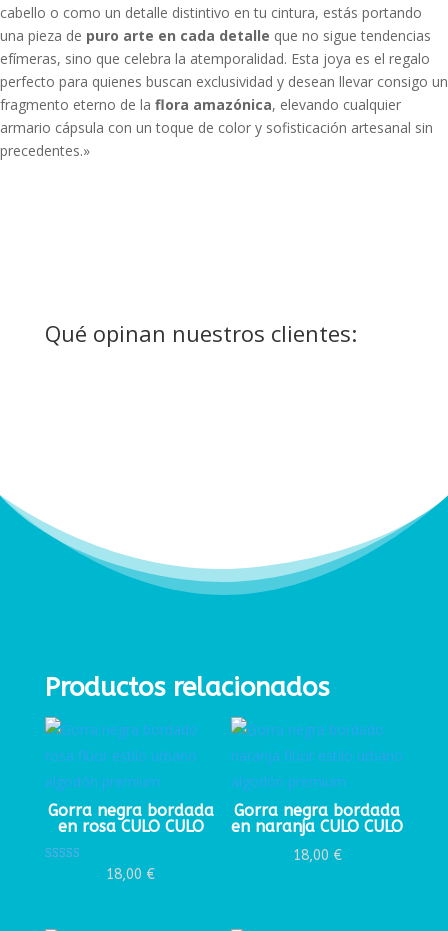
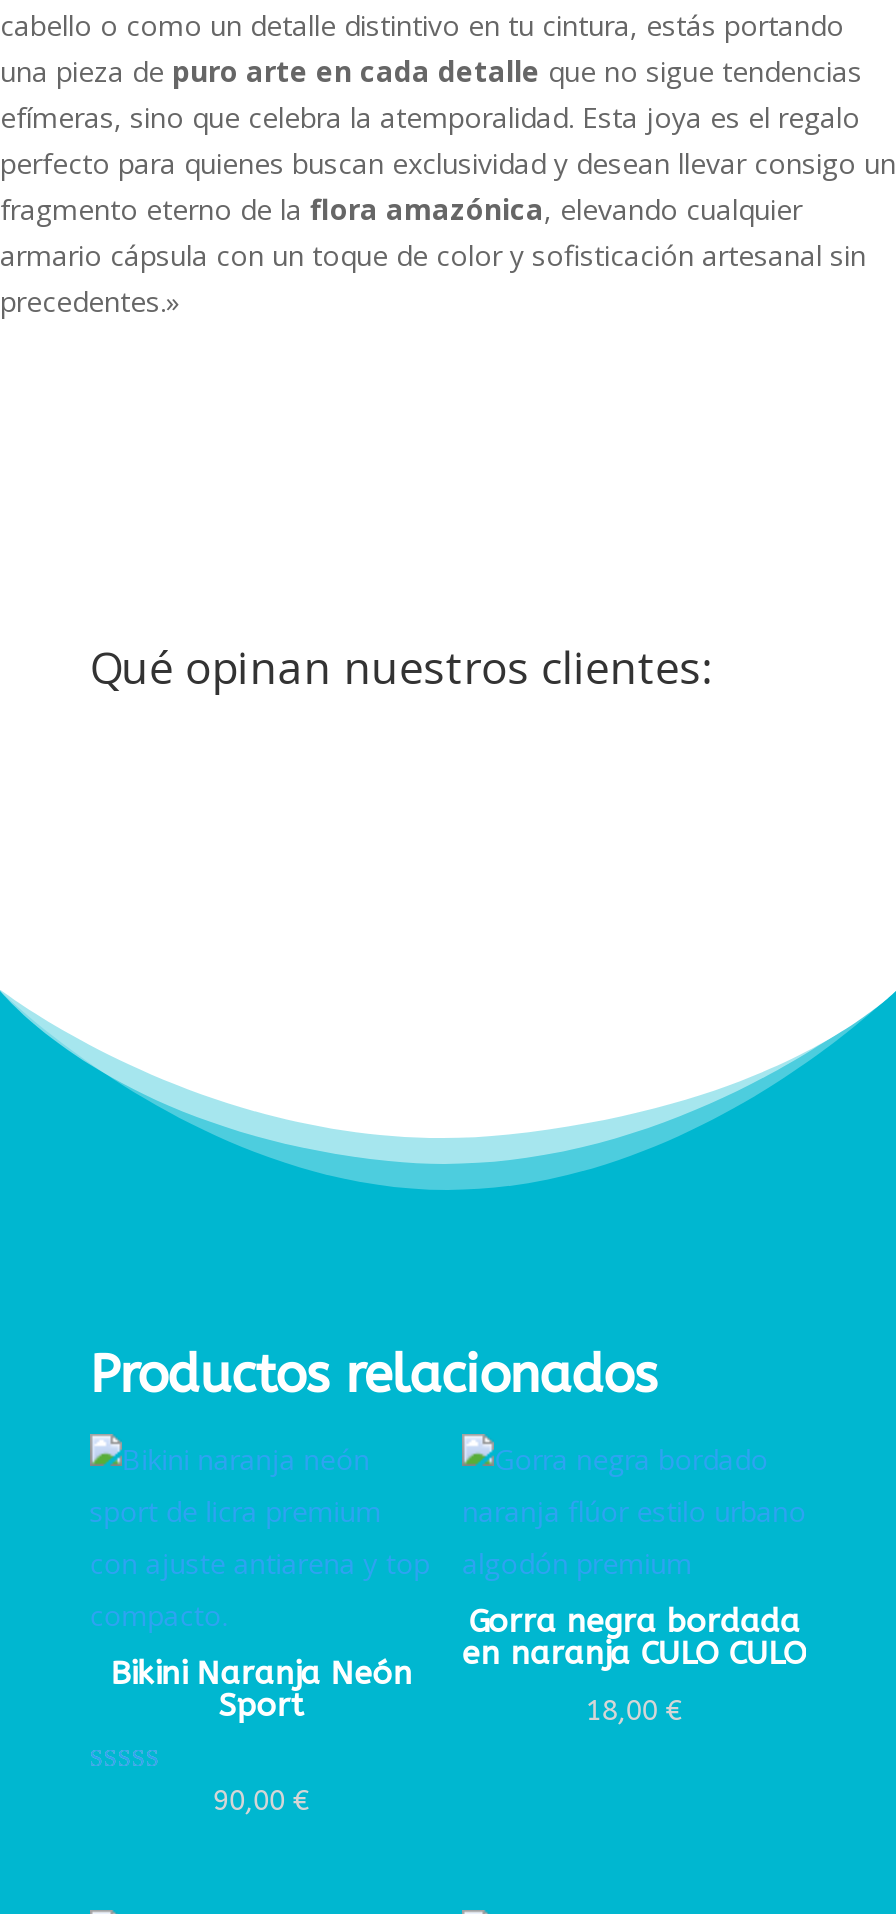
- Gorra negra bordada
- en rosa CULO CULO
+ Bikini Naranja Neón
+ Sport

- 18,00 €
+ 90,00 €
